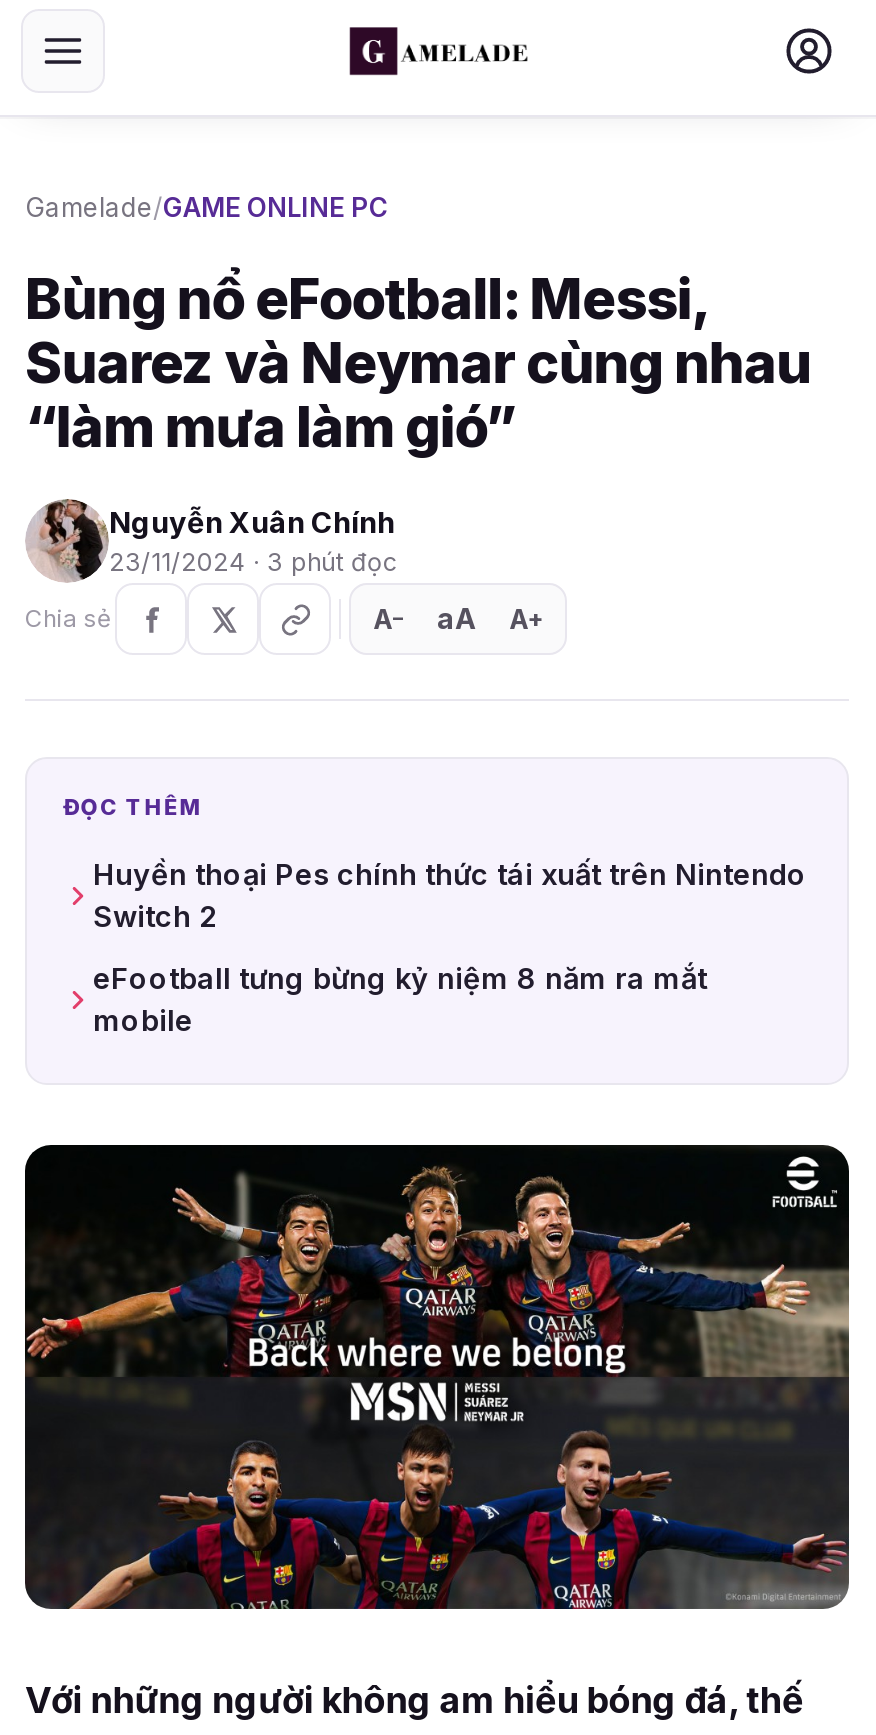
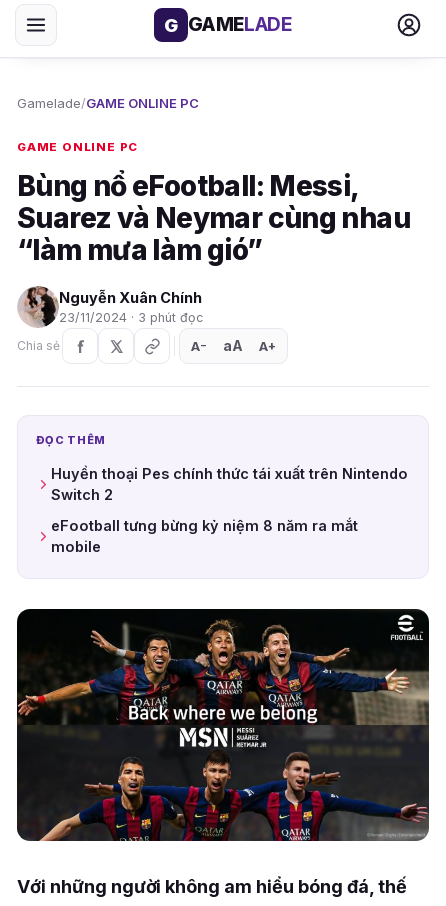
+ G GAMELADE

+ GAME ONLINE PC
